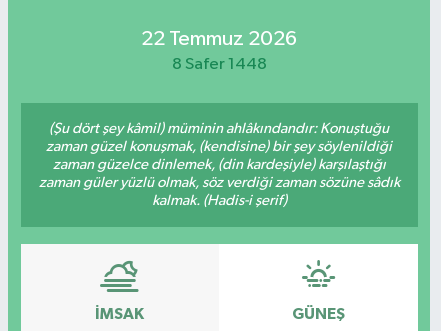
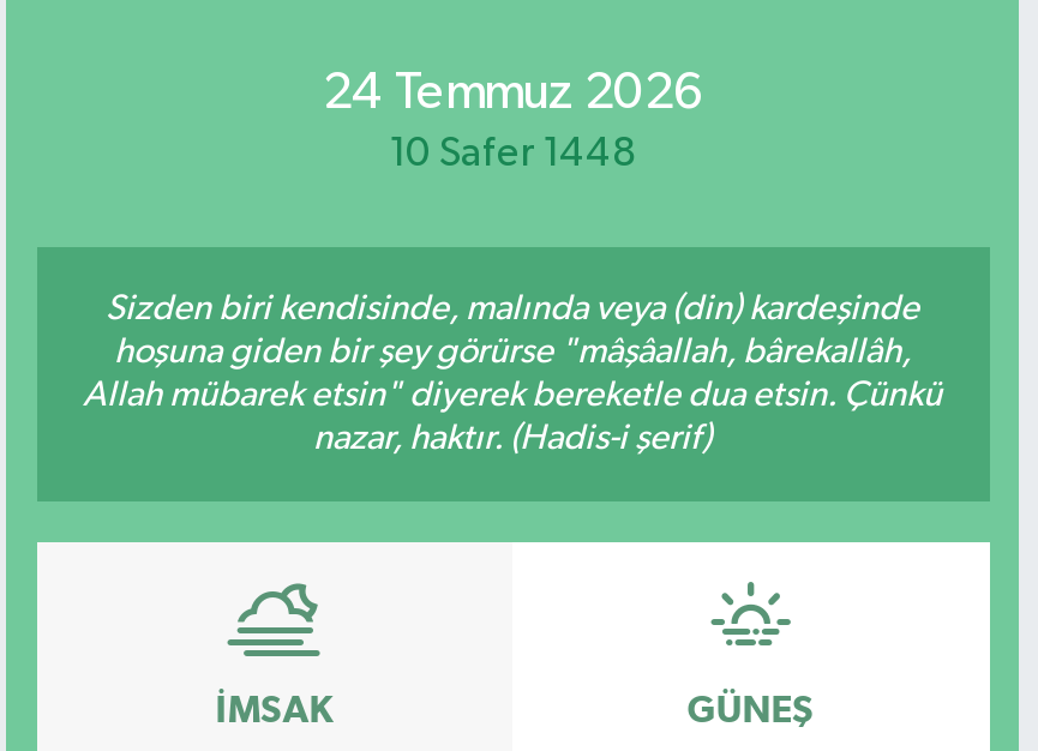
- 22 Temmuz 2026
- 8 Safer 1448
+ 24 Temmuz 2026
+ 10 Safer 1448

- (Şu dört şey kâmil) müminin ahlâkındandır: Konuştuğu
- zaman güzel konuşmak, (kendisine) bir şey söylenildiği
- zaman güzelce dinlemek, (din kardeşiyle) karşılaştığı
- zaman güler yüzlü olmak, söz verdiği zaman sözüne sâdık
- kalmak. (Hadis-i şerif)
+ Sizden biri kendisinde, malında veya (din) kardeşinde
+ hoşuna giden bir şey görürse "mâşâallah, bârekallâh,
+ Allah mübarek etsin" diyerek bereketle dua etsin. Çünkü
+ nazar, haktır. (Hadis-i şerif)
